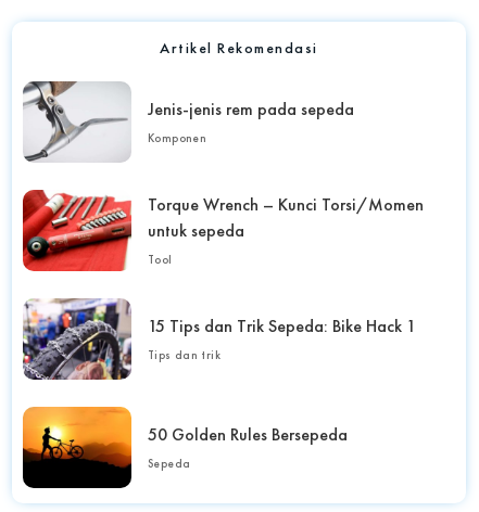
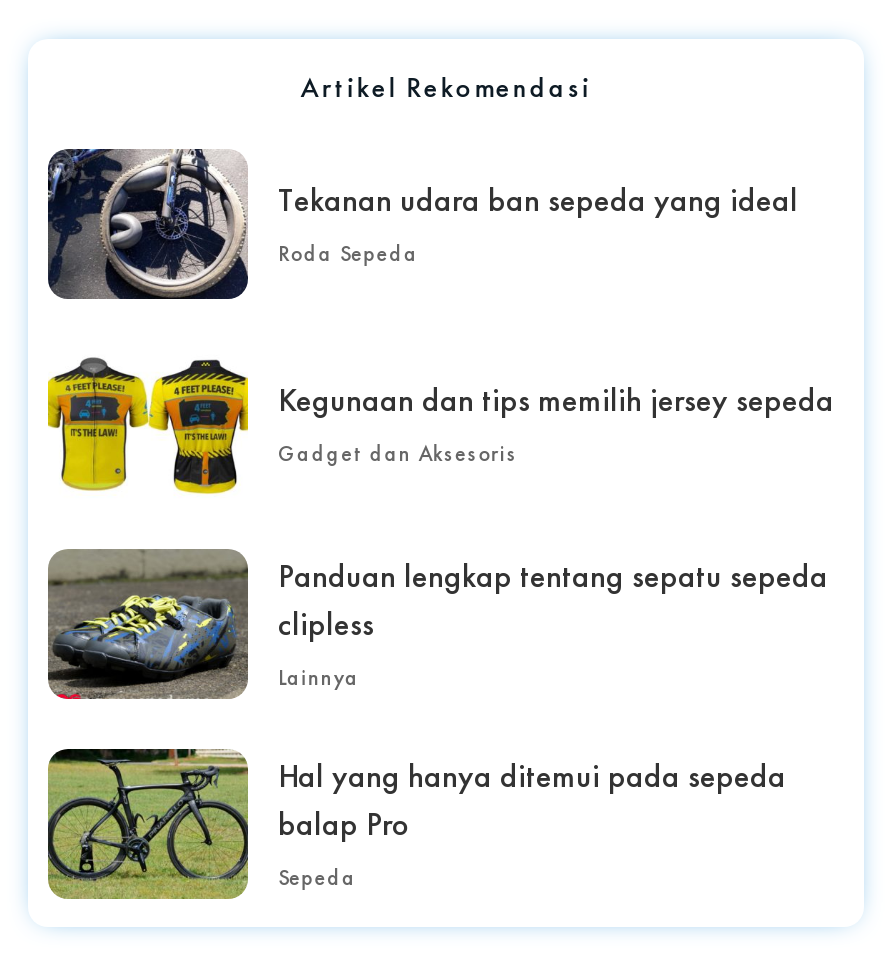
- [image]
- Jenis-jenis rem pada sepeda
- Komponen
+ [image]
+ Tekanan udara ban sepeda yang ideal
+ Roda Sepeda

- [image]
- Torque Wrench – Kunci Torsi/Momen
- untuk sepeda
- Tool
+ [image]
+ Kegunaan dan tips memilih jersey sepeda
+ Gadget dan Aksesoris

- [image]
- 15 Tips dan Trik Sepeda: Bike Hack 1
- Tips dan trik
+ [image]
+ Panduan lengkap tentang sepatu sepeda
+ clipless
+ Lainnya

- [image]
- 50 Golden Rules Bersepeda
+ [image]
+ Hal yang hanya ditemui pada sepeda
+ balap Pro
